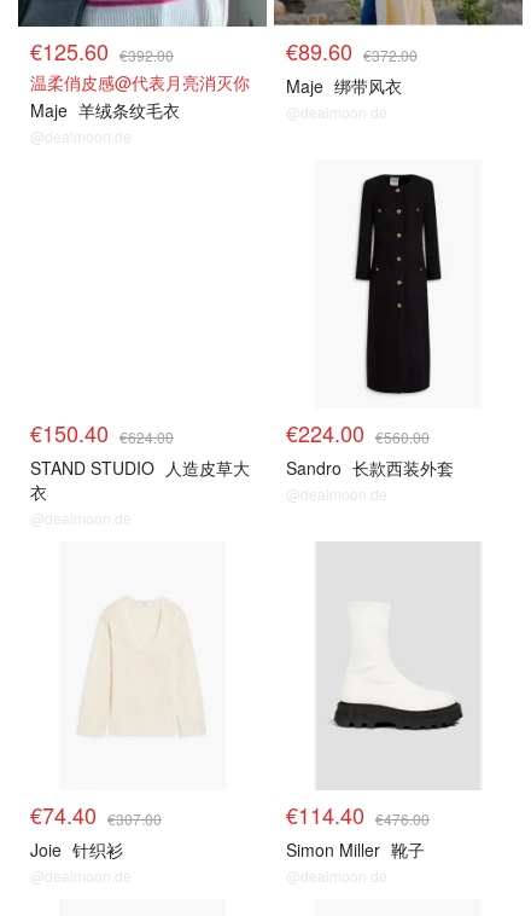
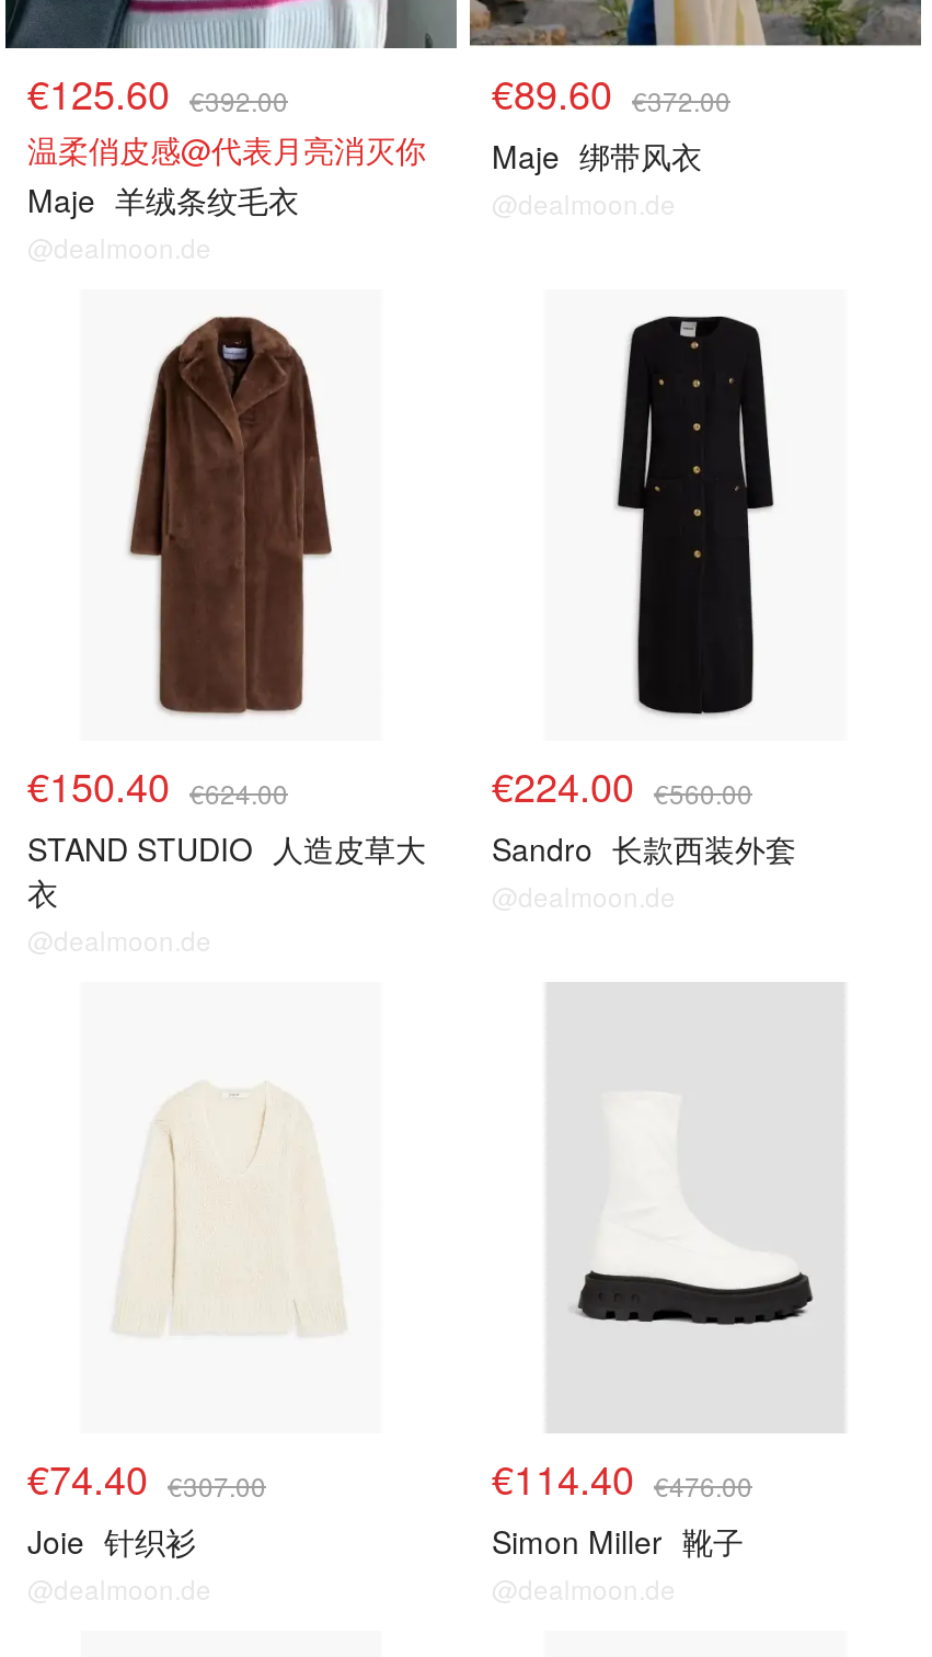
+ [image]
